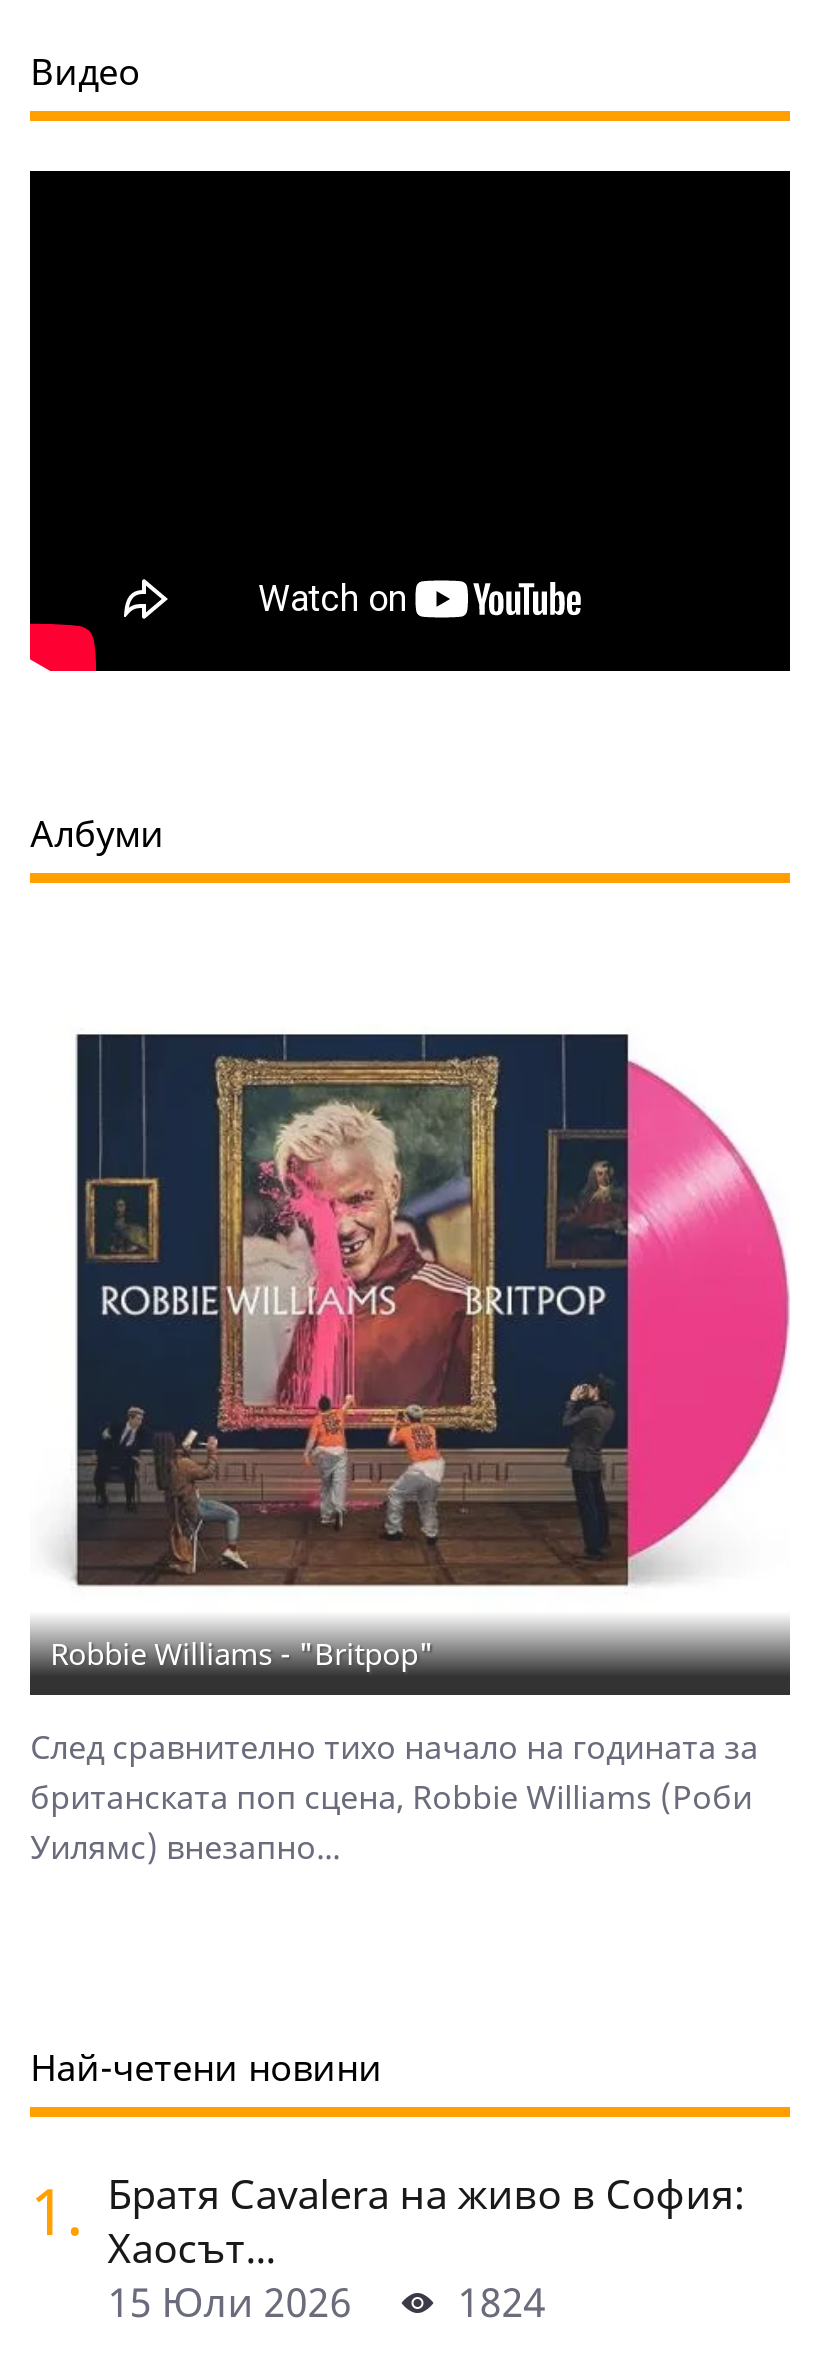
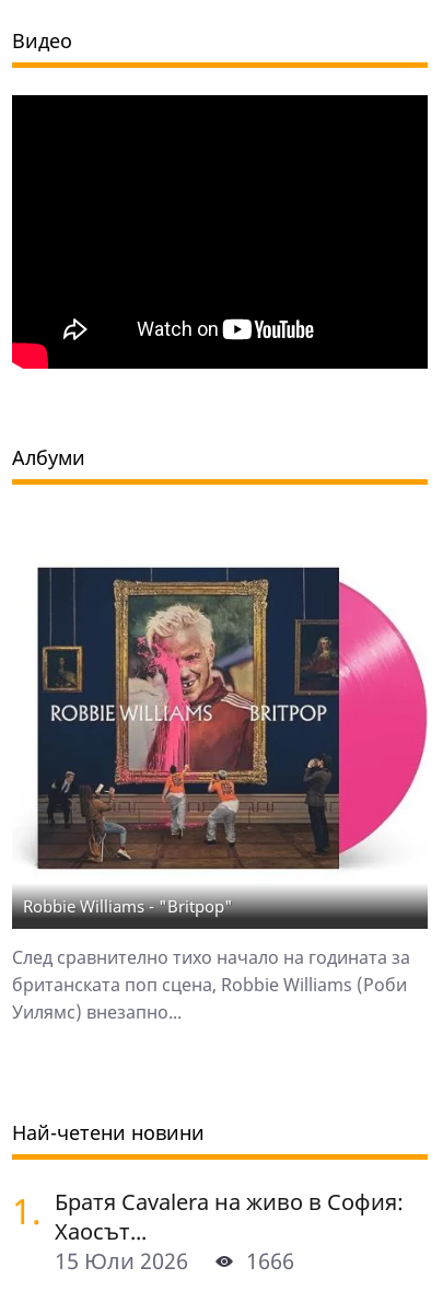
- 15 Юли 2026 1824
+ 15 Юли 2026 1666
